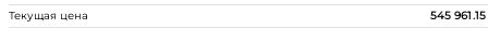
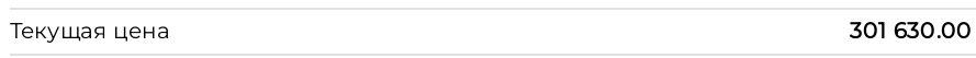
- 545 961.15
+ 301 630.00
